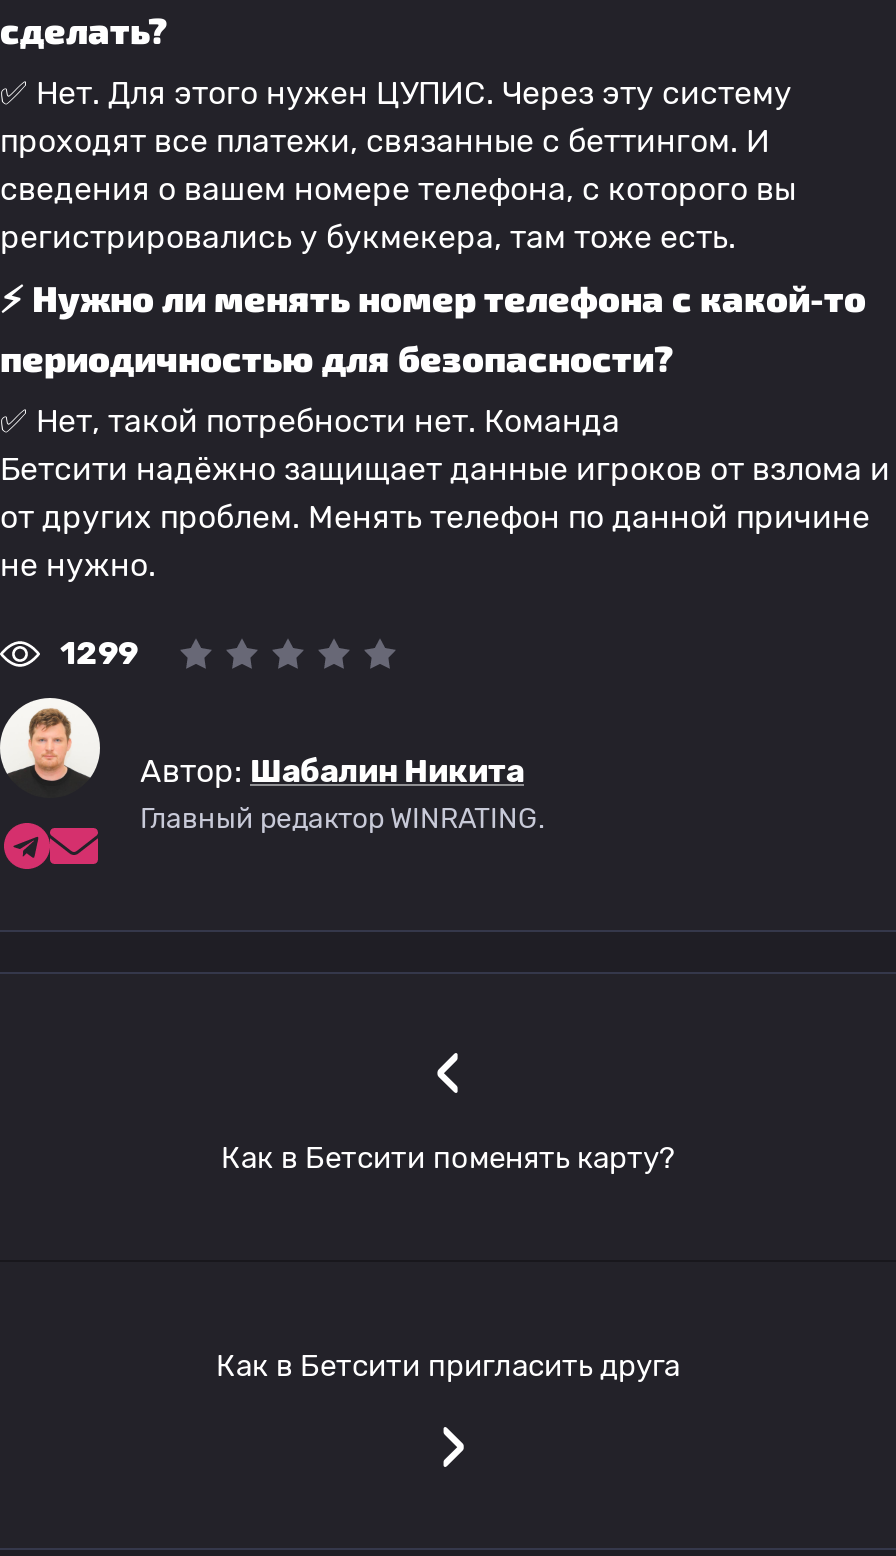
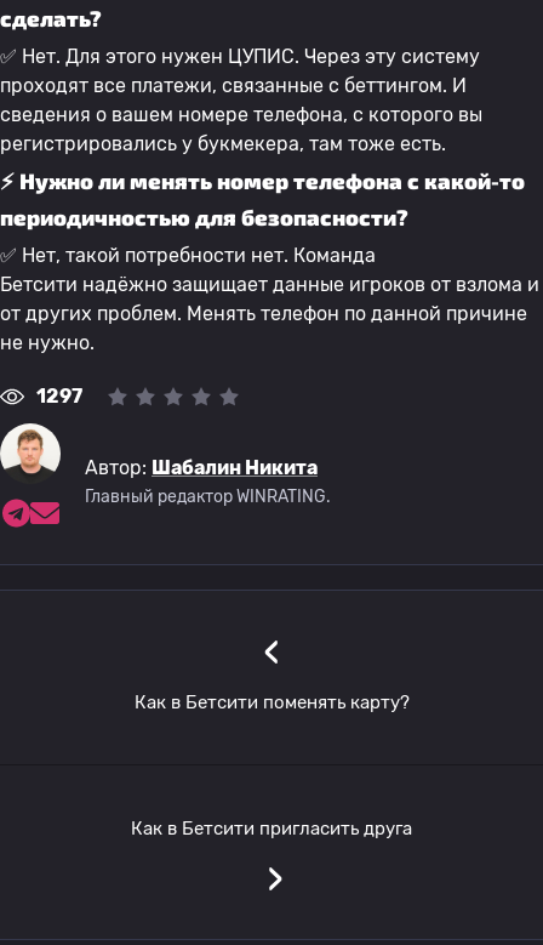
- 1299
+ 1297
